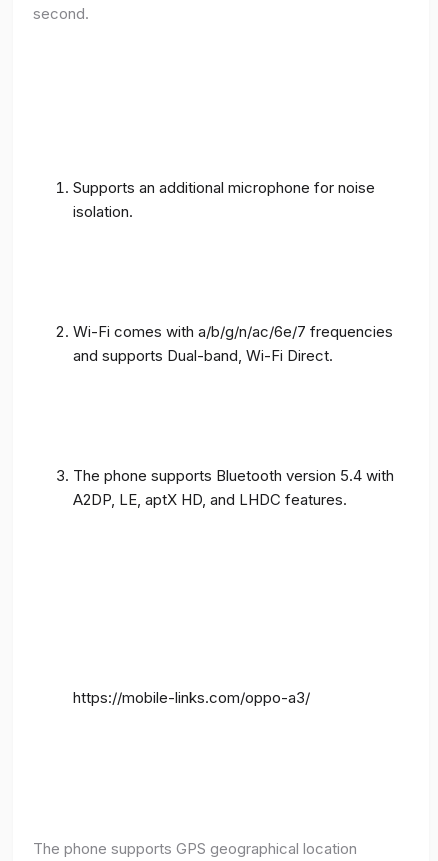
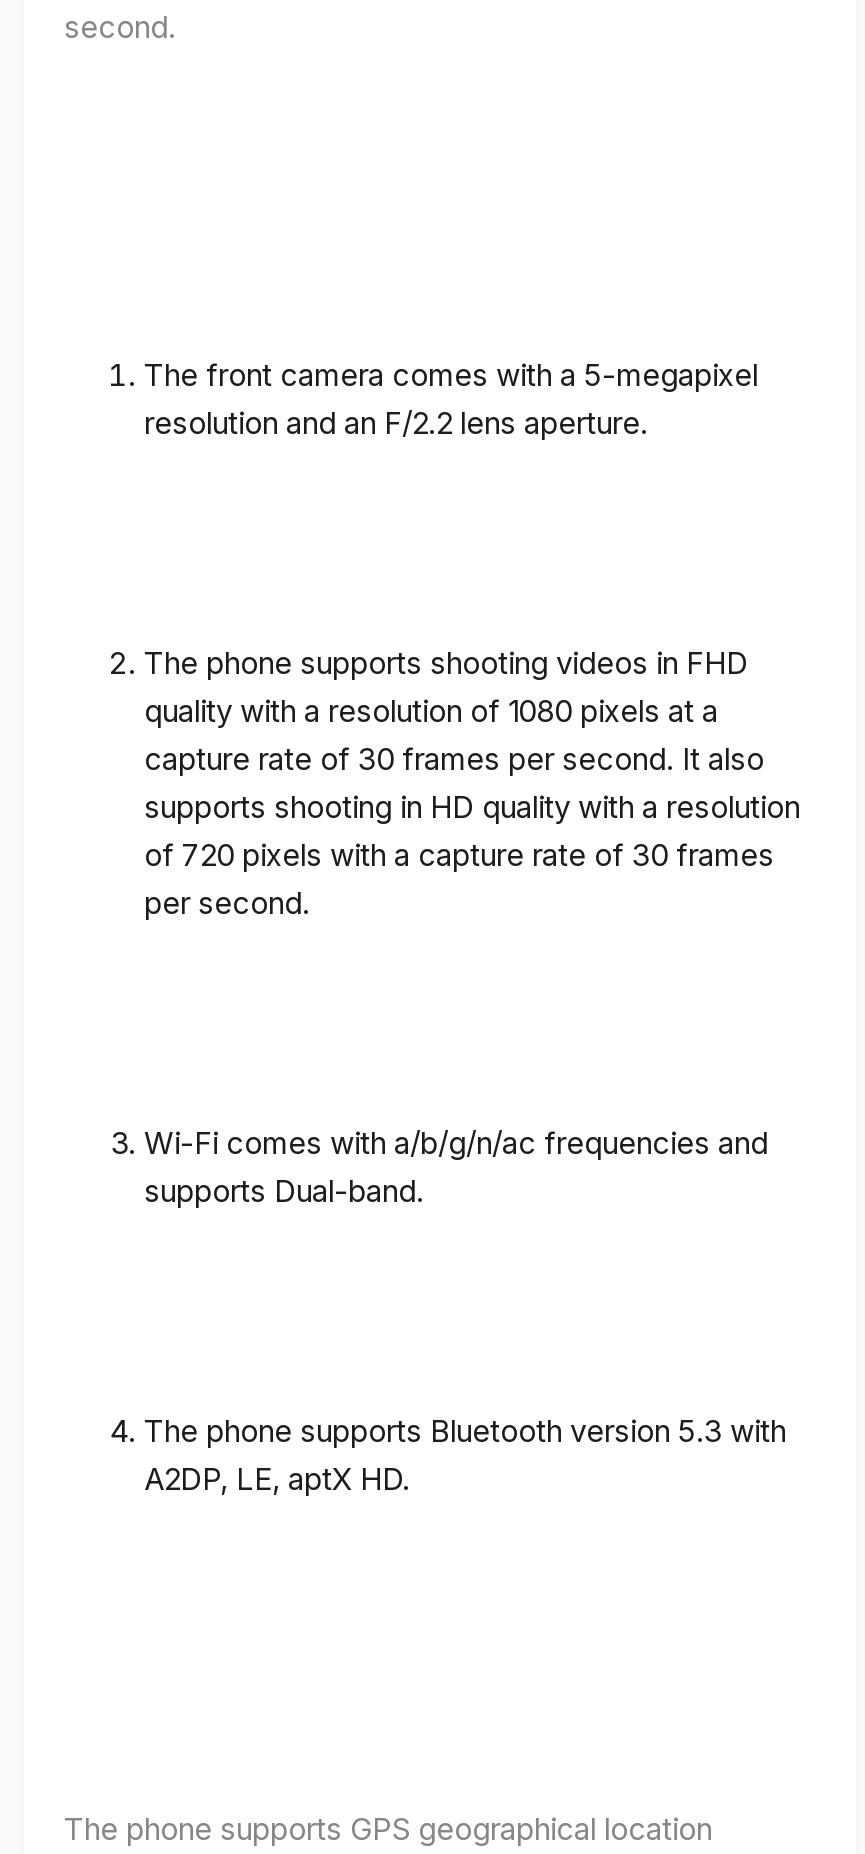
- Supports an additional microphone for noise
- isolation.
+ The front camera comes with a 5-megapixel
+ resolution and an F/2.2 lens aperture.

- Wi-Fi comes with a/b/g/n/ac/6e/7 frequencies
- and supports Dual-band, Wi-Fi Direct.
+ The phone supports shooting videos in FHD
+ quality with a resolution of 1080 pixels at a
+ capture rate of 30 frames per second. It also
+ supports shooting in HD quality with a resolution
+ of 720 pixels with a capture rate of 30 frames
+ per second.

- The phone supports Bluetooth version 5.4 with
- A2DP, LE, aptX HD, and LHDC features.
+ Wi-Fi comes with a/b/g/n/ac frequencies and
+ supports Dual-band.

- https://mobile-links.com/oppo-a3/
+ The phone supports Bluetooth version 5.3 with
+ A2DP, LE, aptX HD.
